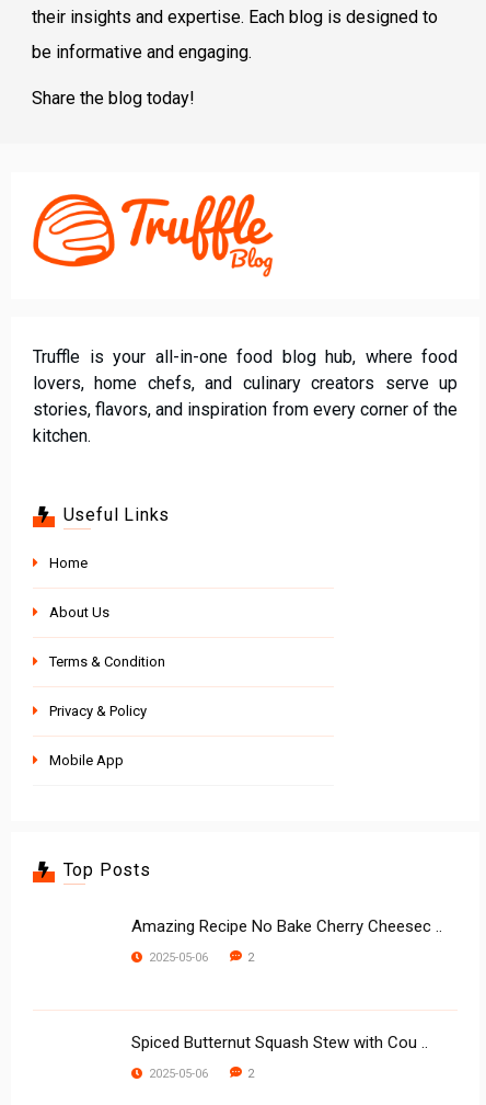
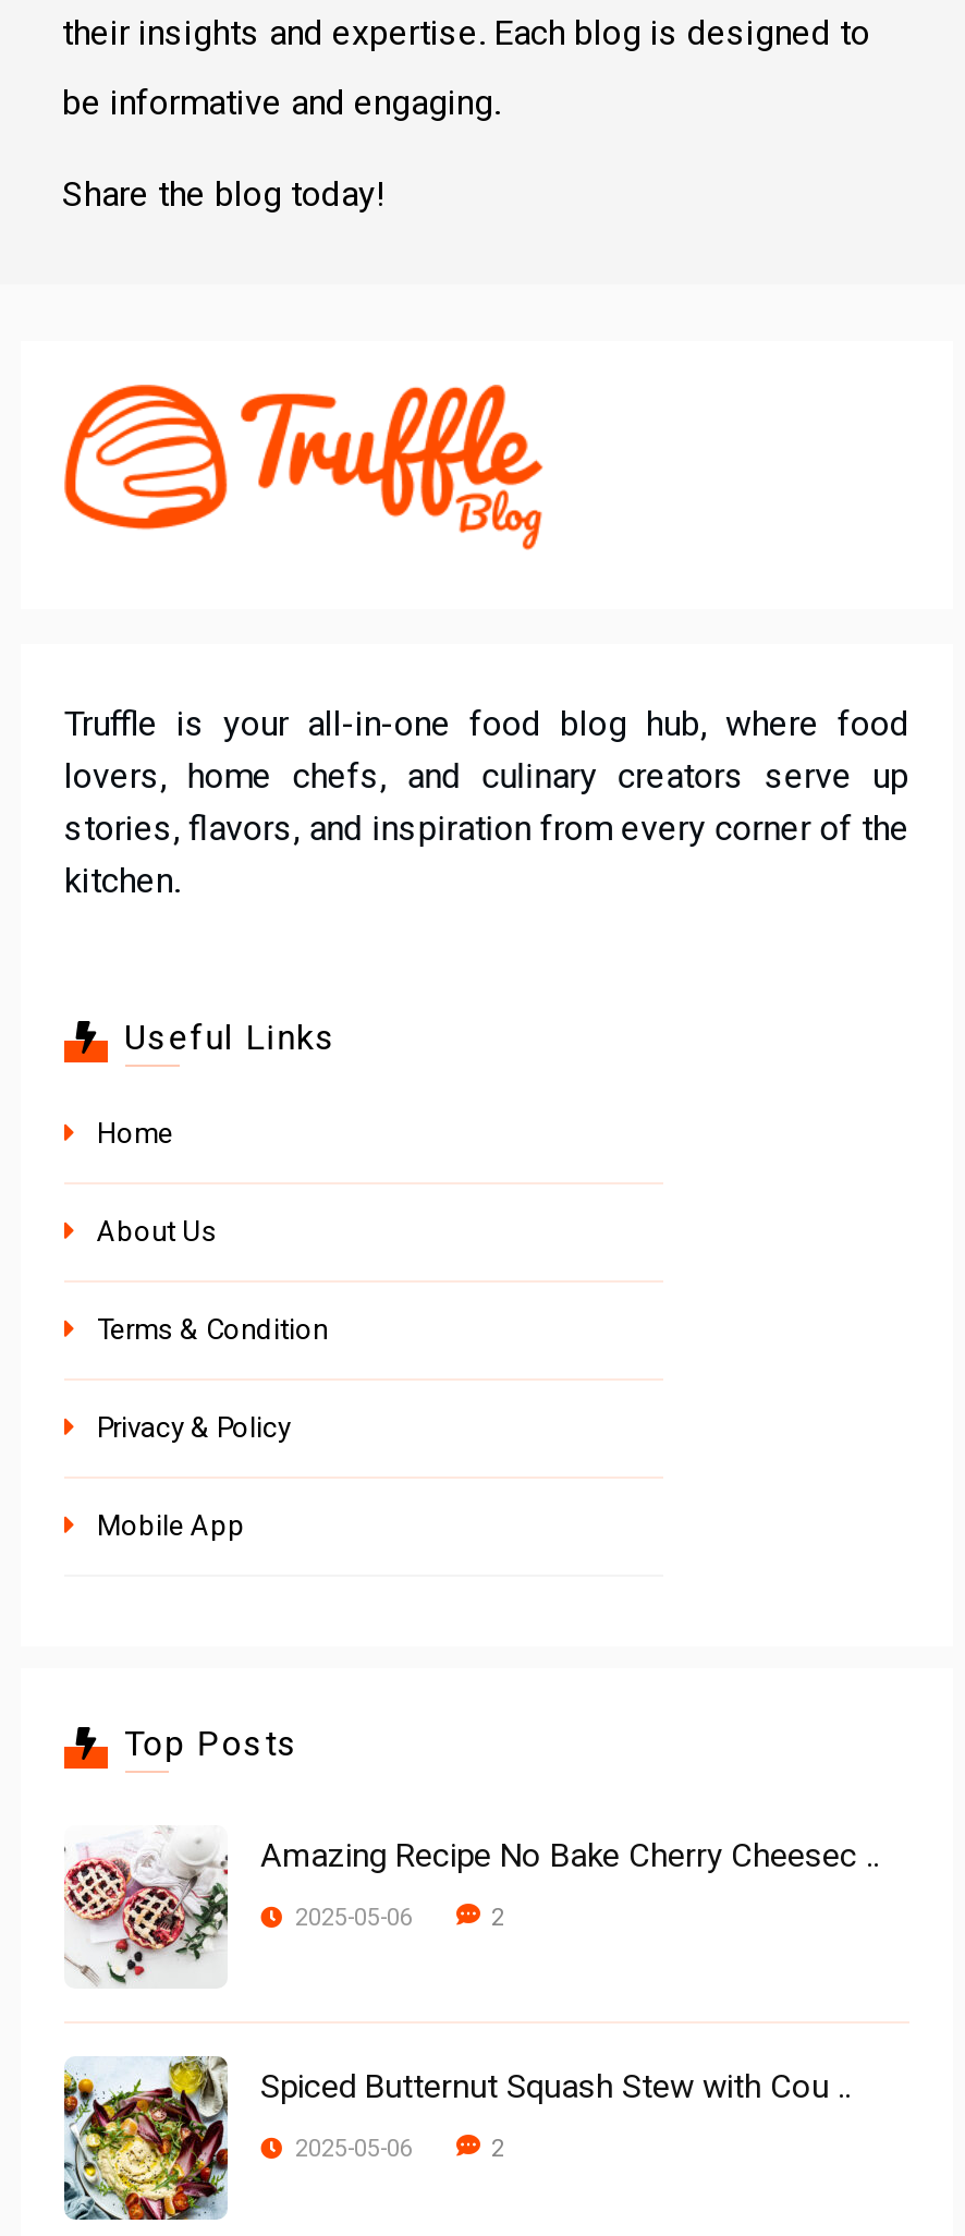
+ [image]

+ [image]
